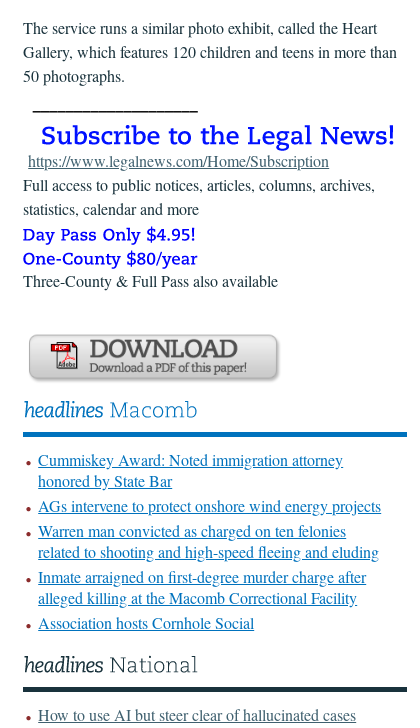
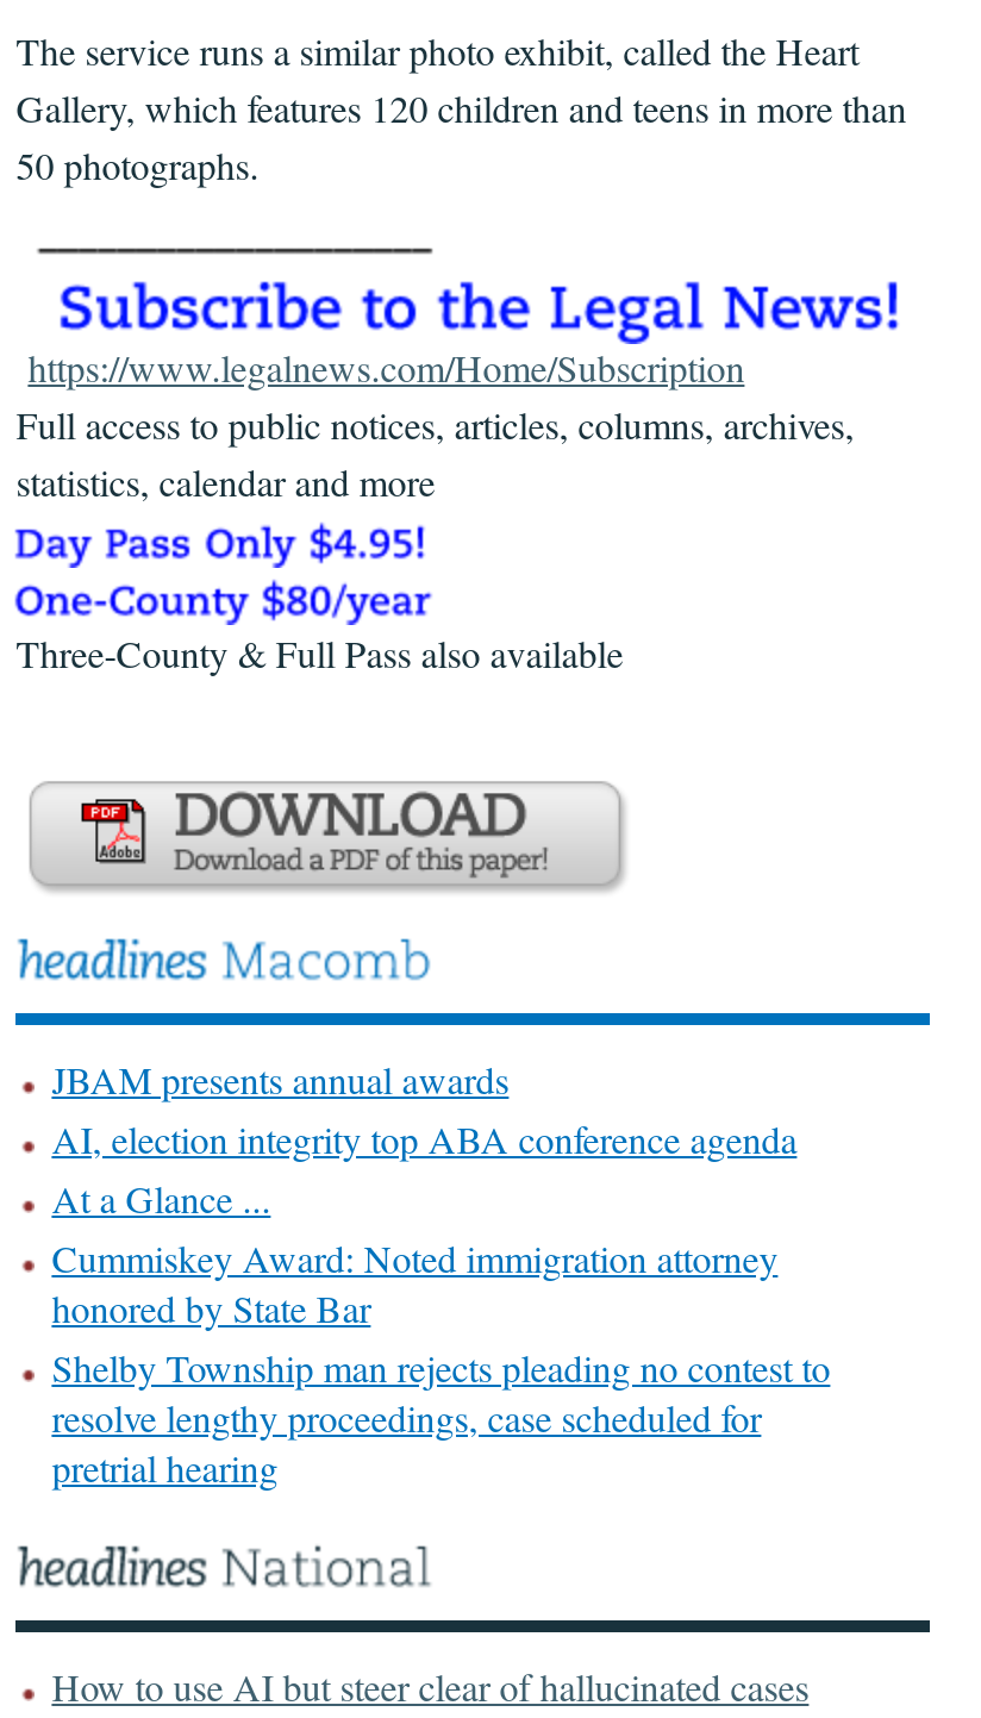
+ JBAM presents annual awards
+ AI, election integrity top ABA conference agenda
+ At a Glance ...

moved down: Cummiskey Award: Noted immigration attorney | honored by State Bar

- AGs intervene to protect onshore wind energy projects
- Warren man convicted as charged on ten felonies
- related to shooting and high-speed fleeing and eluding
- Inmate arraigned on first-degree murder charge after
- alleged killing at the Macomb Correctional Facility
- Association hosts Cornhole Social
+ Shelby Township man rejects pleading no contest to
+ resolve lengthy proceedings, case scheduled for
+ pretrial hearing
